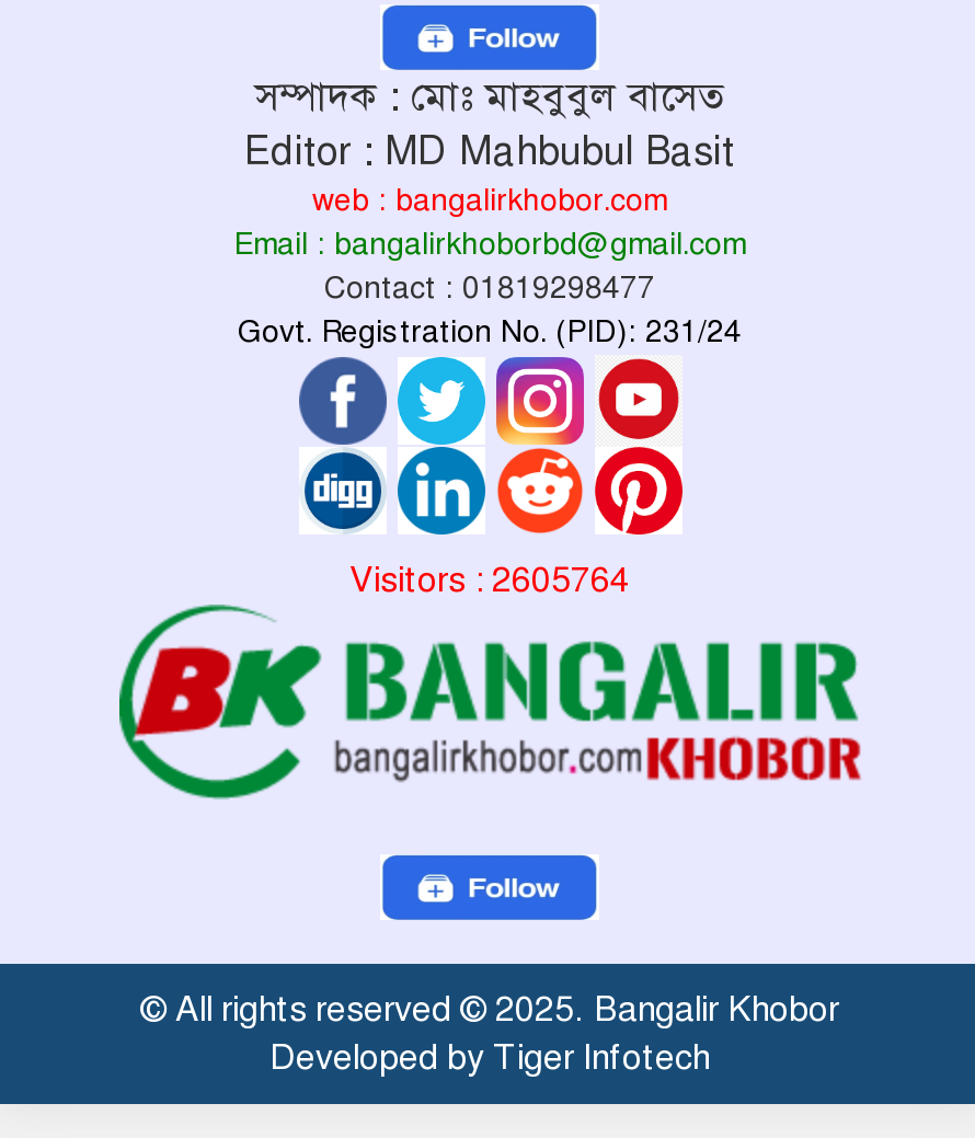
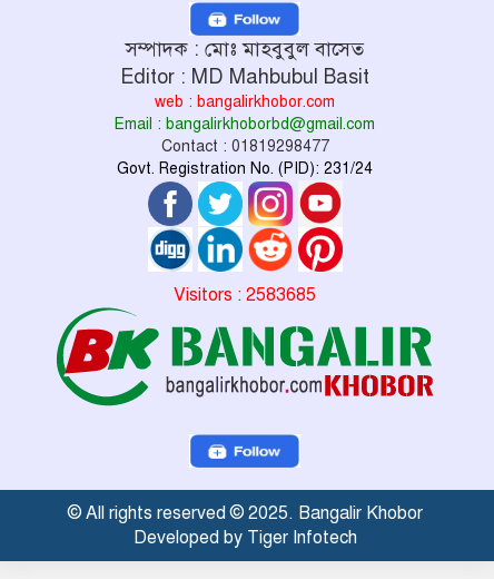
- Visitors : 2605764
+ Visitors : 2583685
